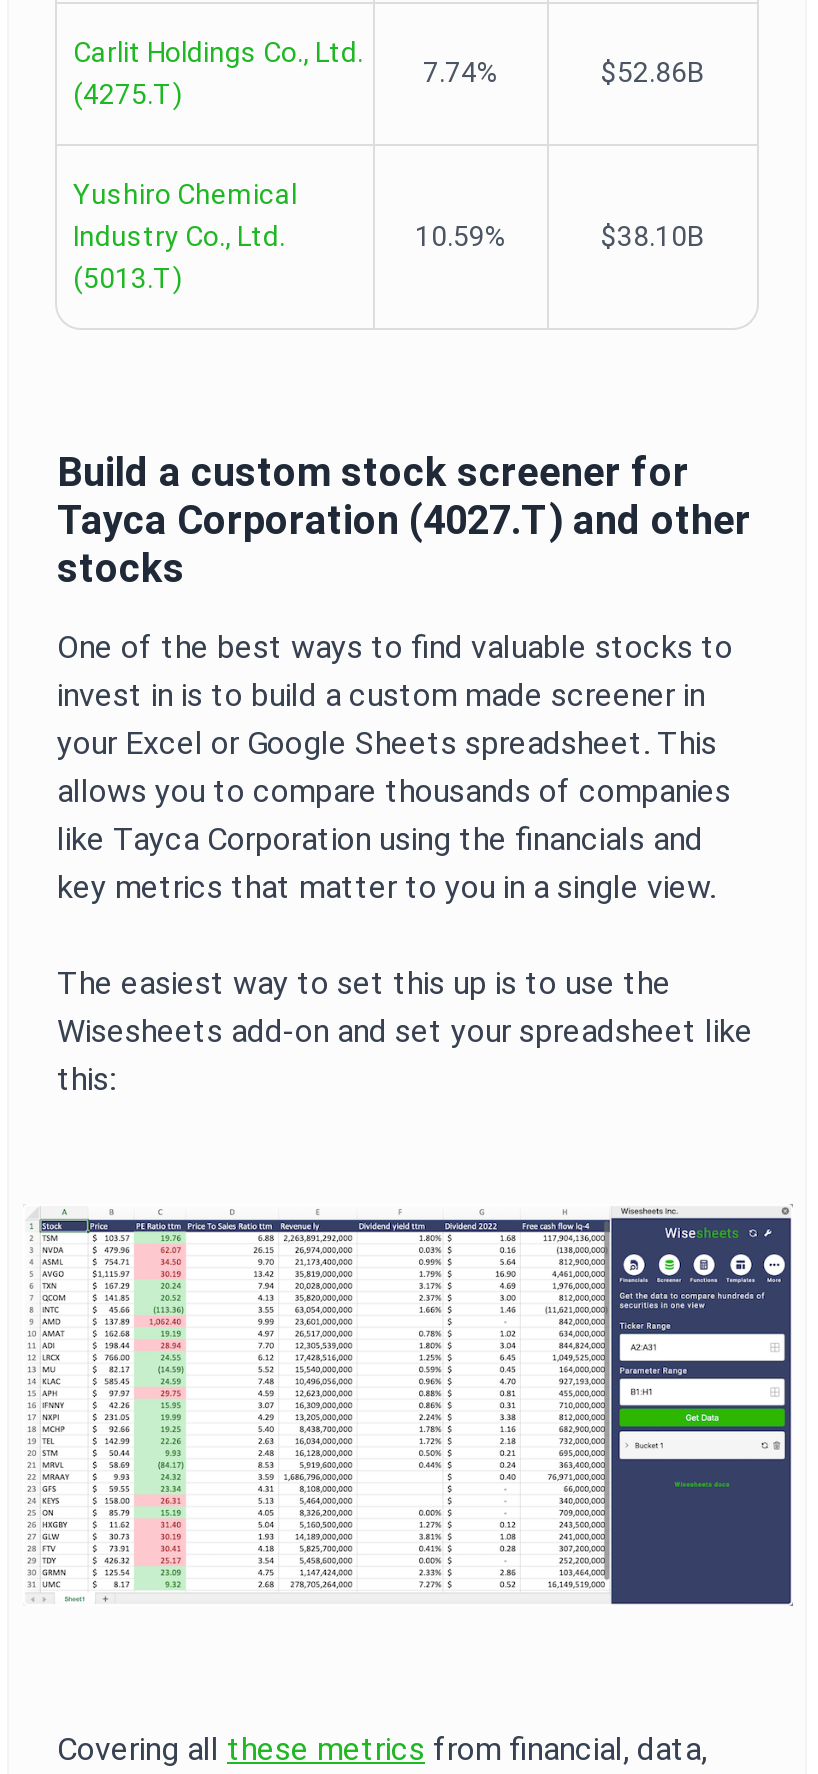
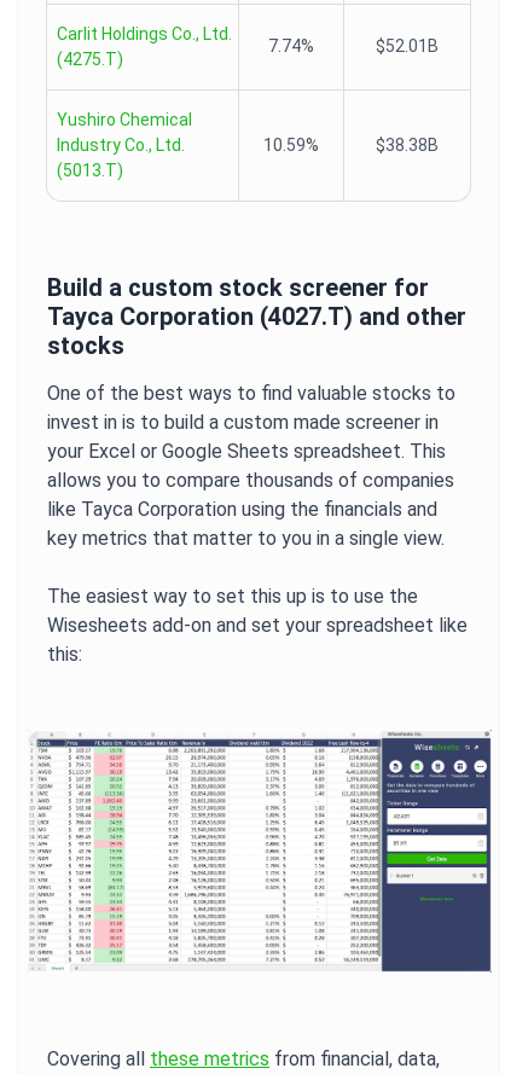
- $52.86B
+ $52.01B

- $38.10B
+ $38.38B
